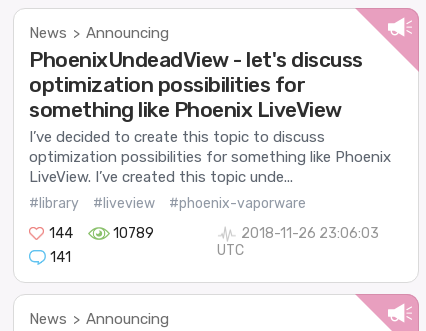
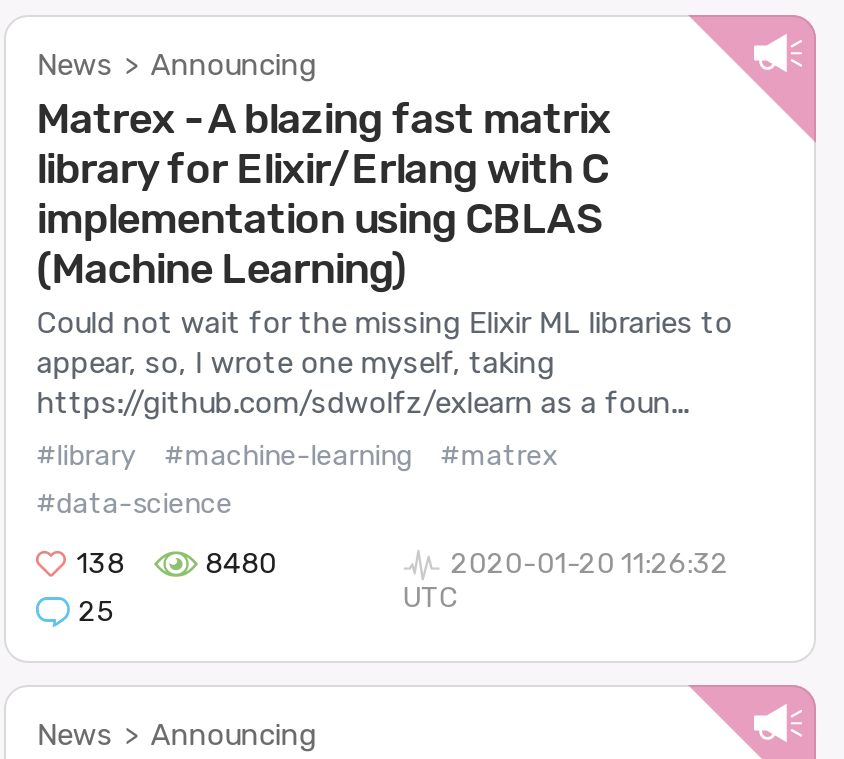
- PhoenixUndeadView - let's discuss
- optimization possibilities for
- something like Phoenix LiveView
- I’ve decided to create this topic to discuss
- optimization possibilities for something like Phoenix
- LiveView. I’ve created this topic unde...
+ Matrex - A blazing fast matrix
+ library for Elixir/Erlang with C
+ implementation using CBLAS
+ (Machine Learning)
+ Could not wait for the missing Elixir ML libraries to
+ appear, so, I wrote one myself, taking
+ https://github.com/sdwolfz/exlearn as a foun...

- #liveview
- #phoenix-vaporware
+ #machine-learning
+ #matrex
+ #data-science

- 144
- 10789
- 141
+ 138
+ 8480
+ 25

- 2018-11-26 23:06:03
+ 2020-01-20 11:26:32
